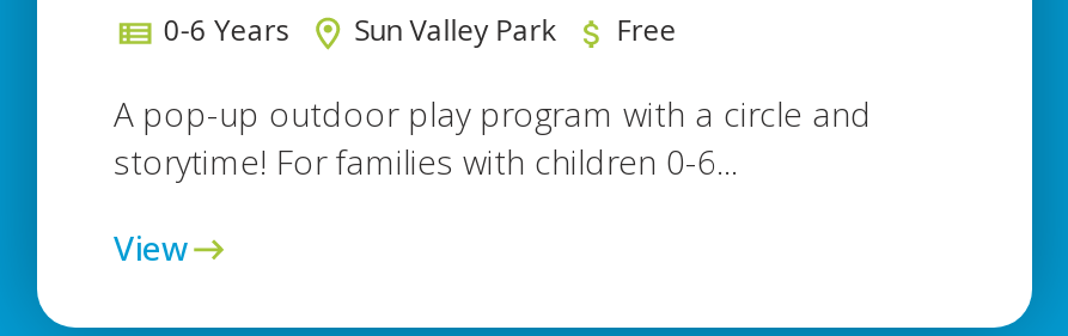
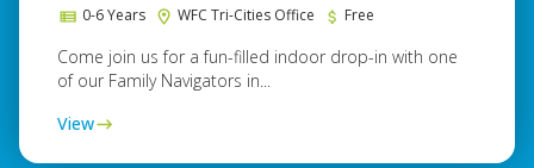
- Sun Valley Park
+ WFC Tri-Cities Office

- A pop-up outdoor play program with a circle and
- storytime! For families with children 0-6...
+ Come join us for a fun-filled indoor drop-in with one
+ of our Family Navigators in...
